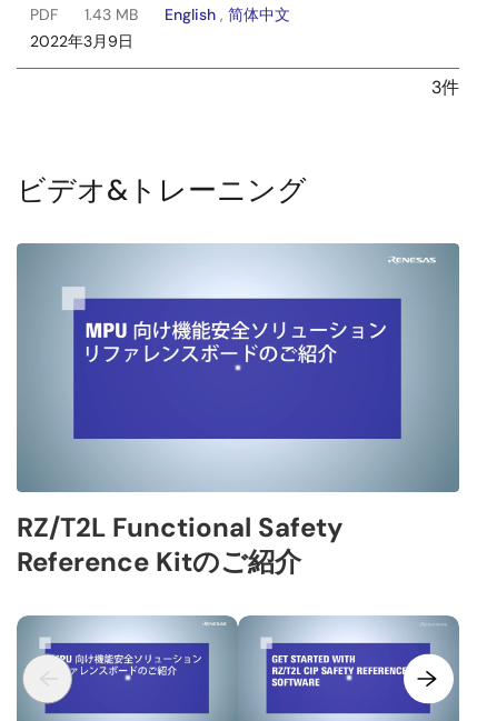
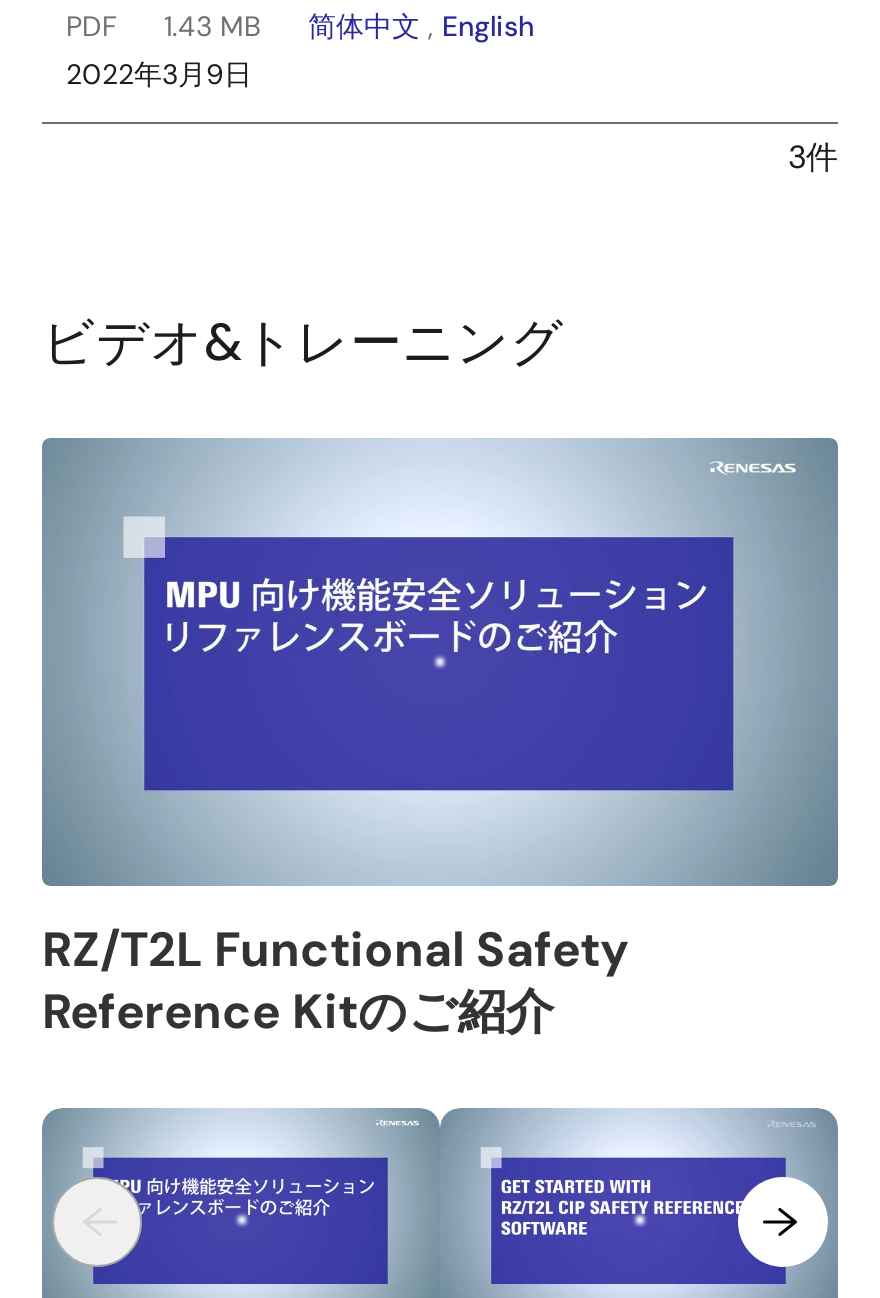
- English,简体中文
+ 简体中文, English
